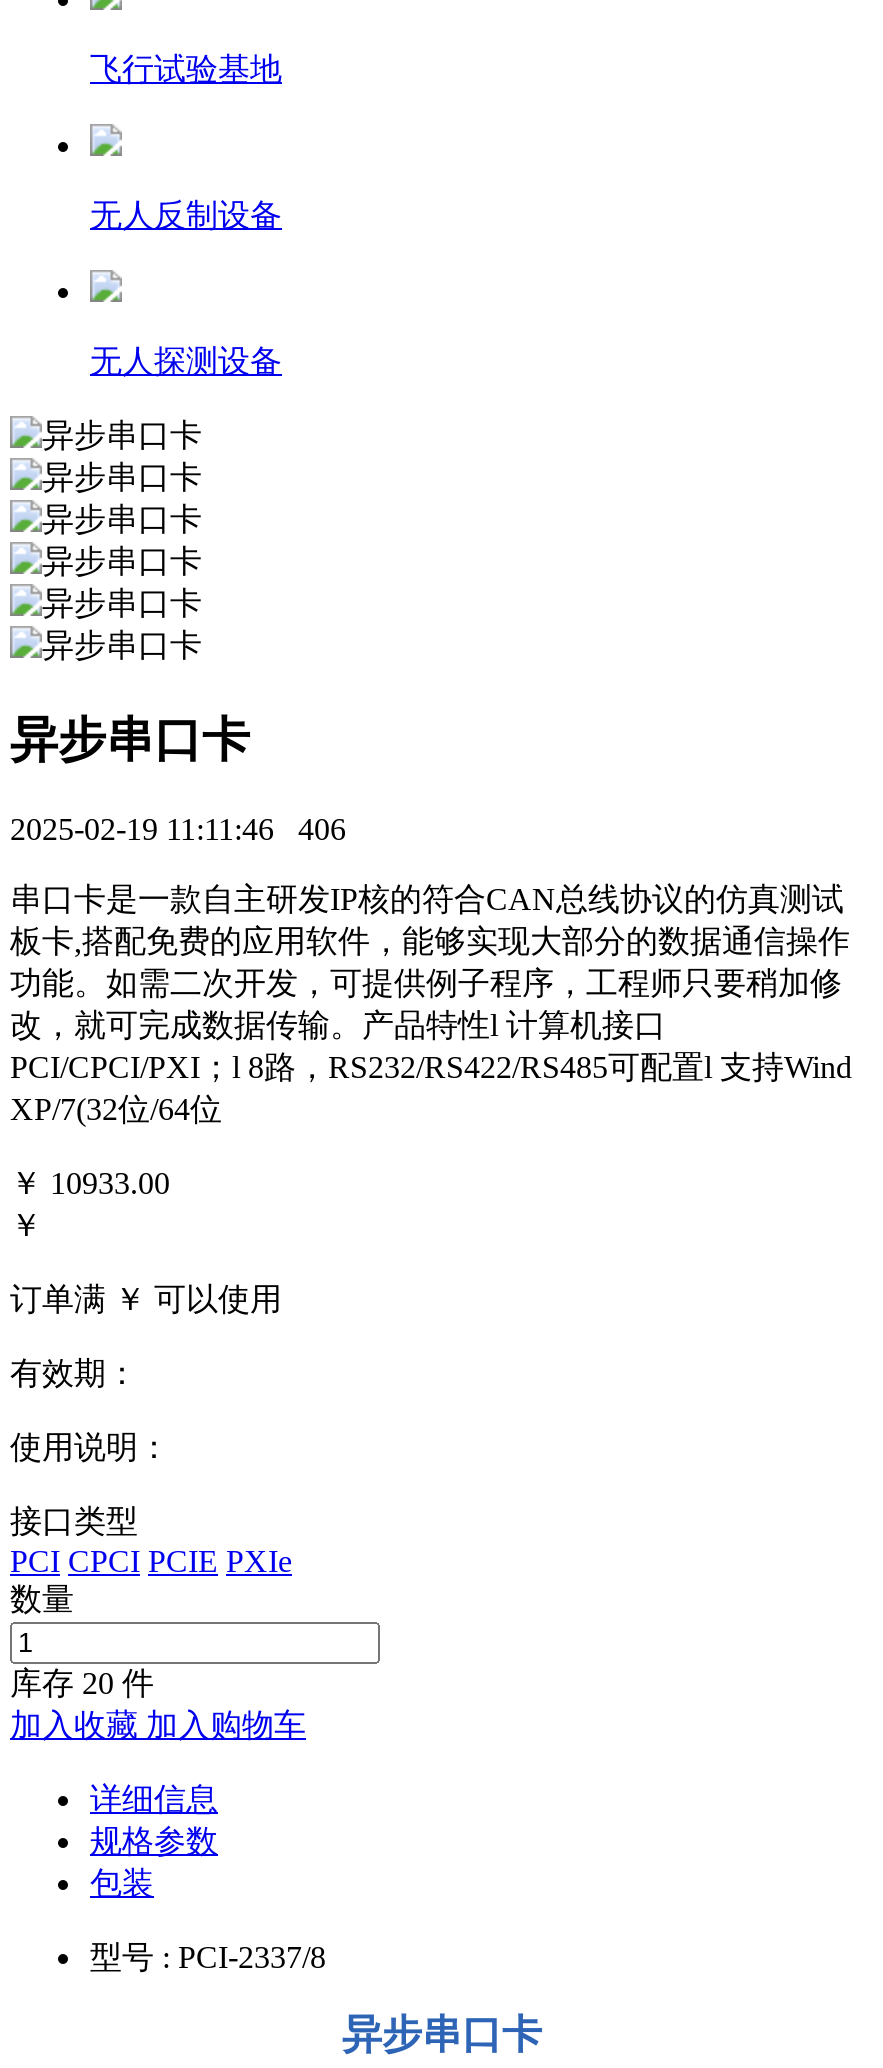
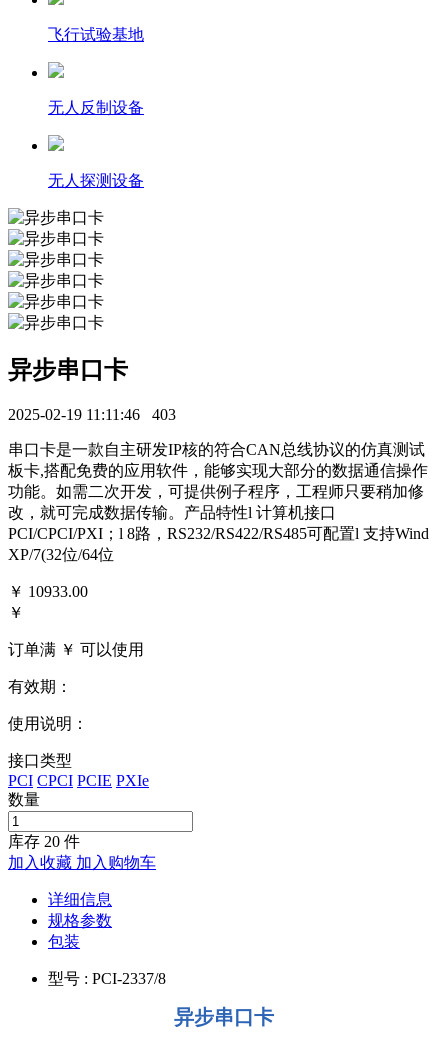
- 2025-02-19 11:11:46 406
+ 2025-02-19 11:11:46 403
